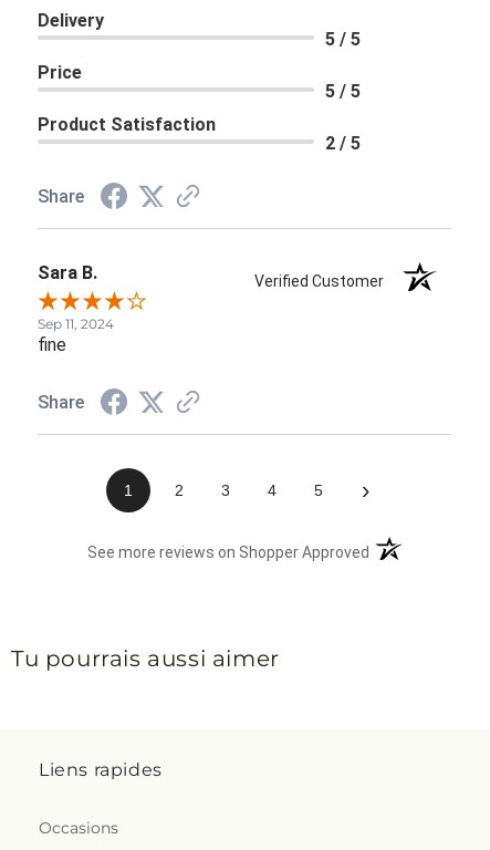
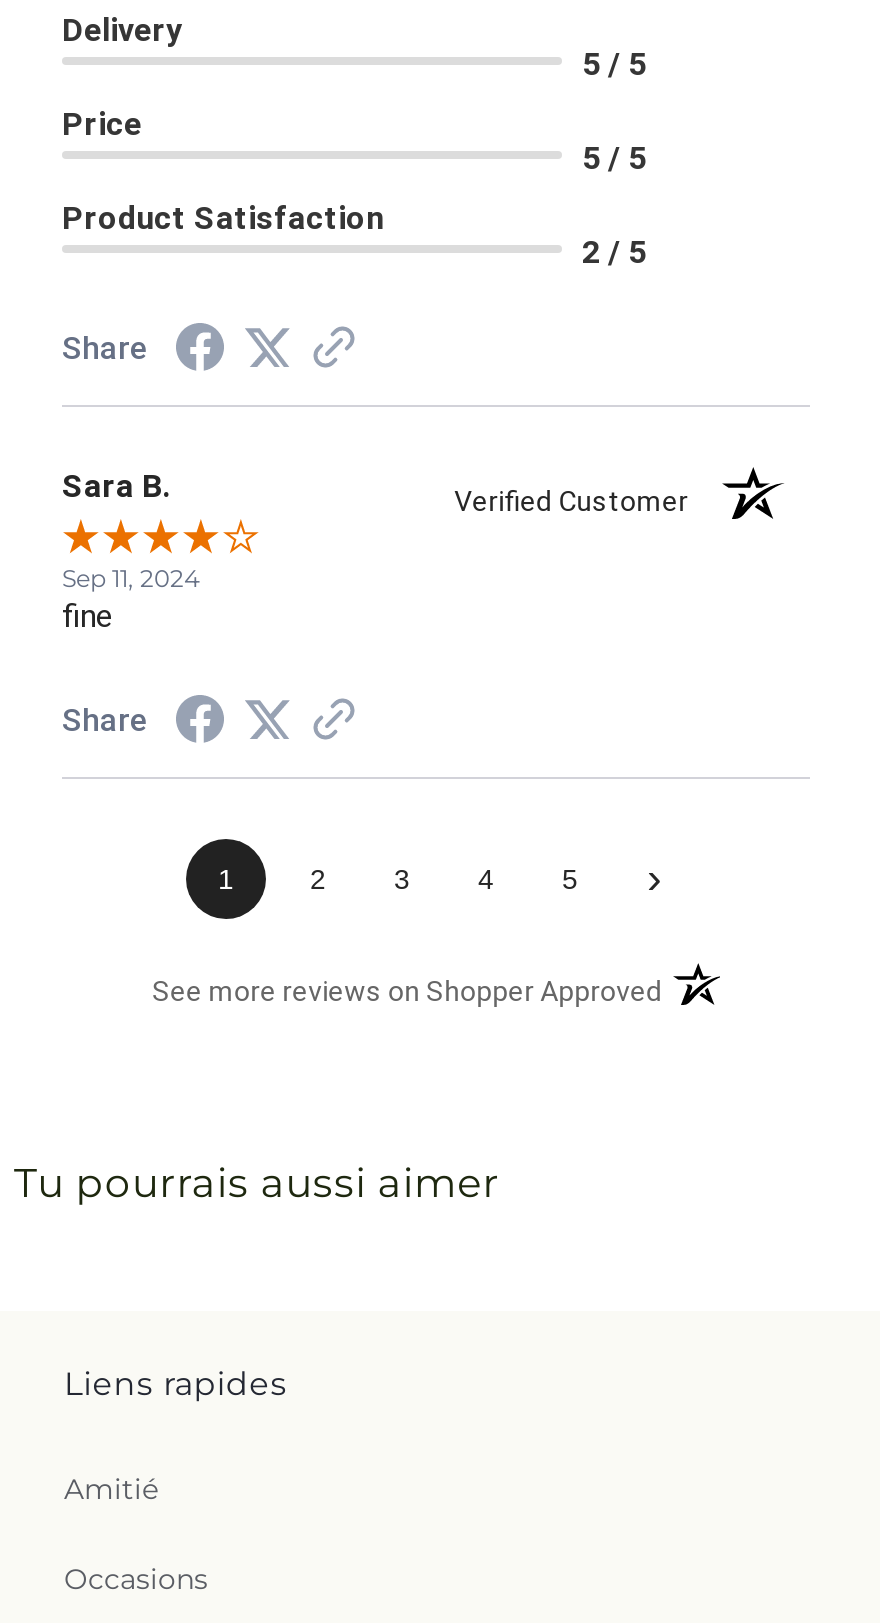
+ Amitié
